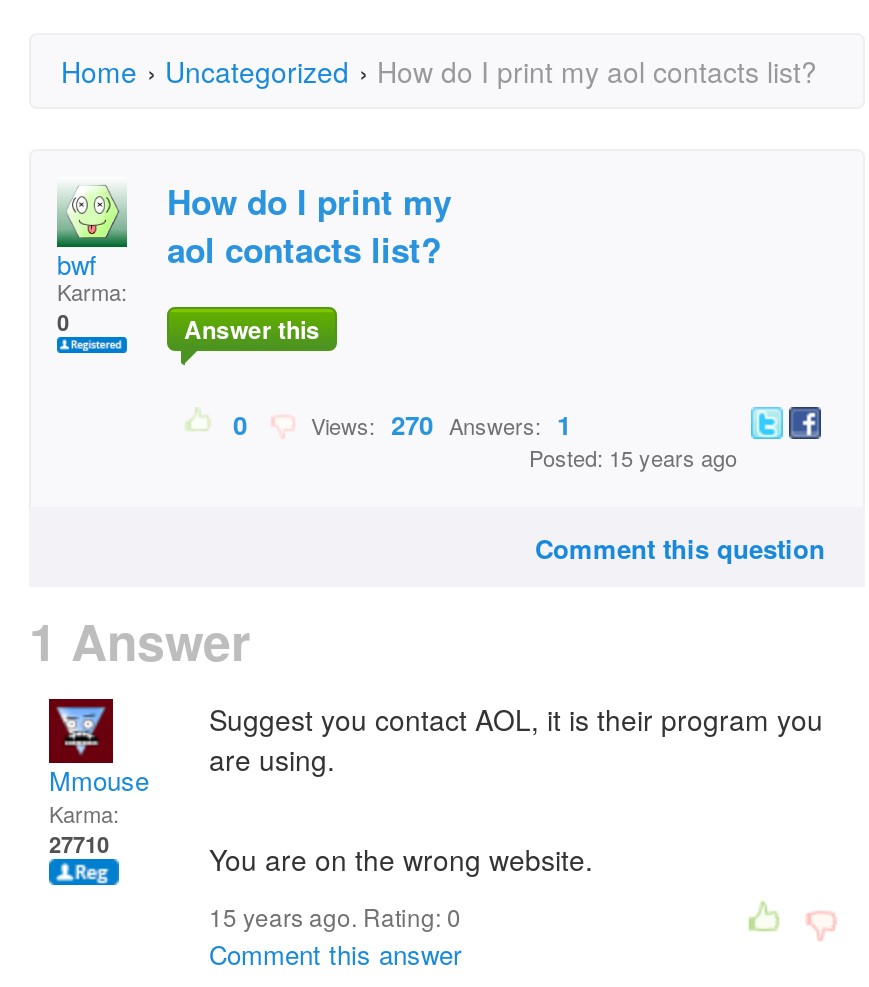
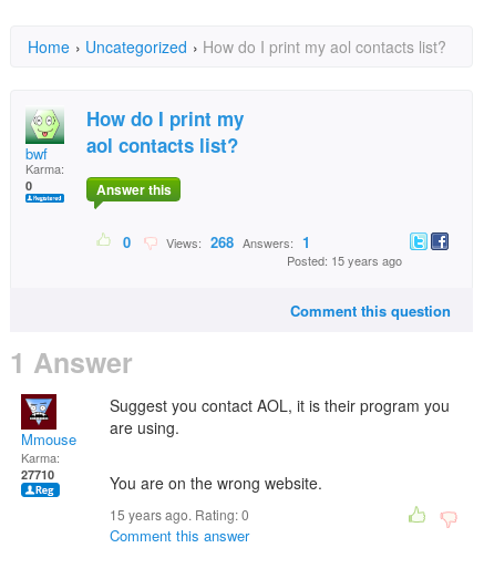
- Views: 270 Answers: 1
+ Views: 268 Answers: 1
